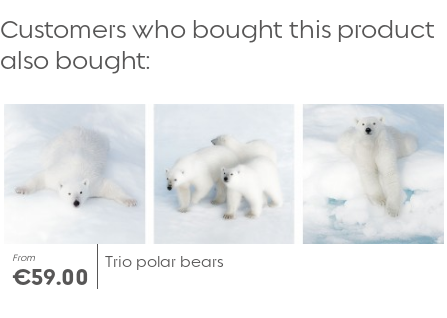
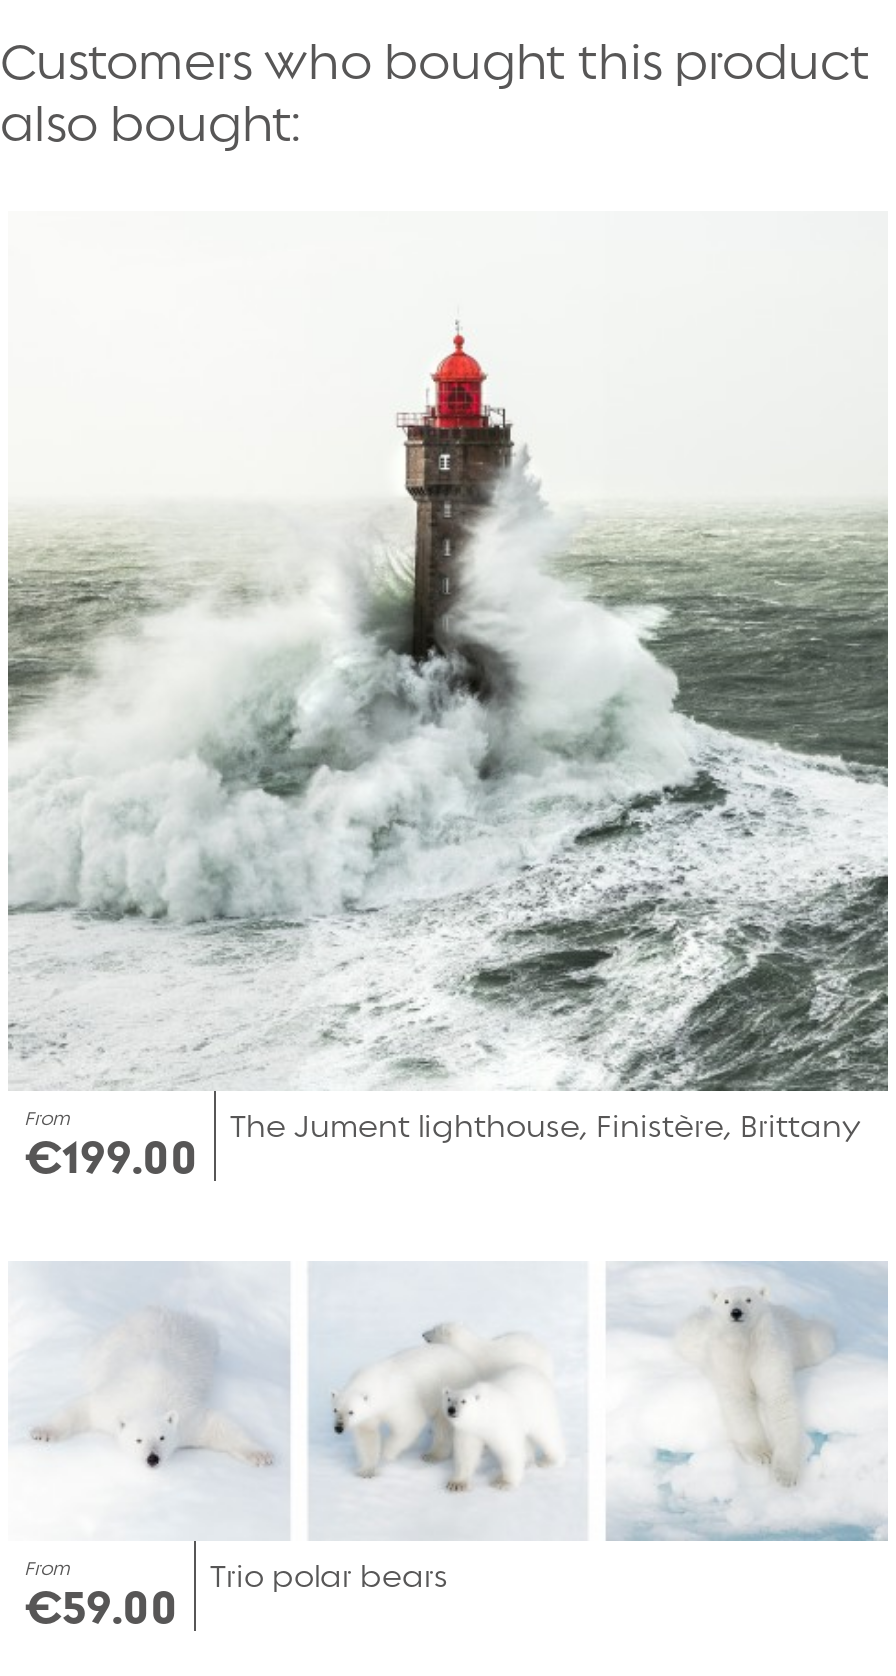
+ [image]
+ From
+ €199.00

+ The Jument lighthouse, Finistère, Brittany
